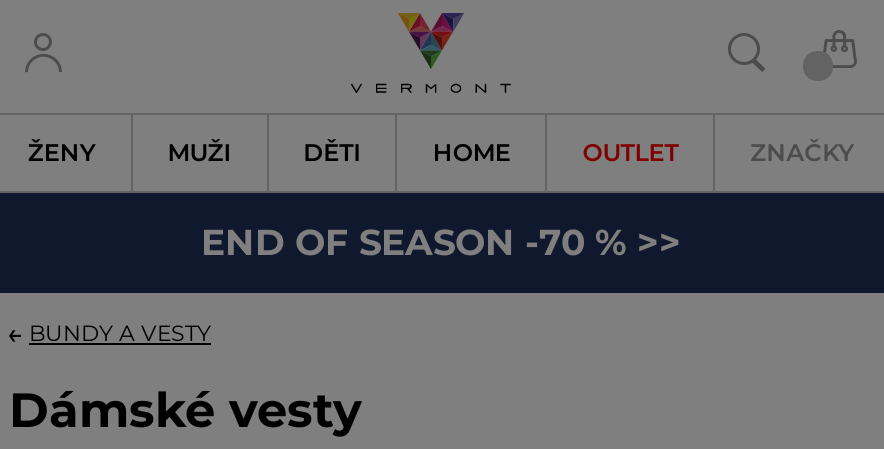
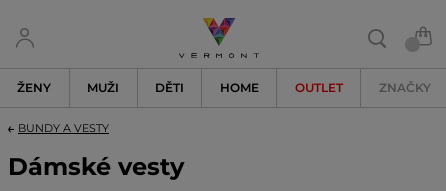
- END OF SEASON -70 % >>
